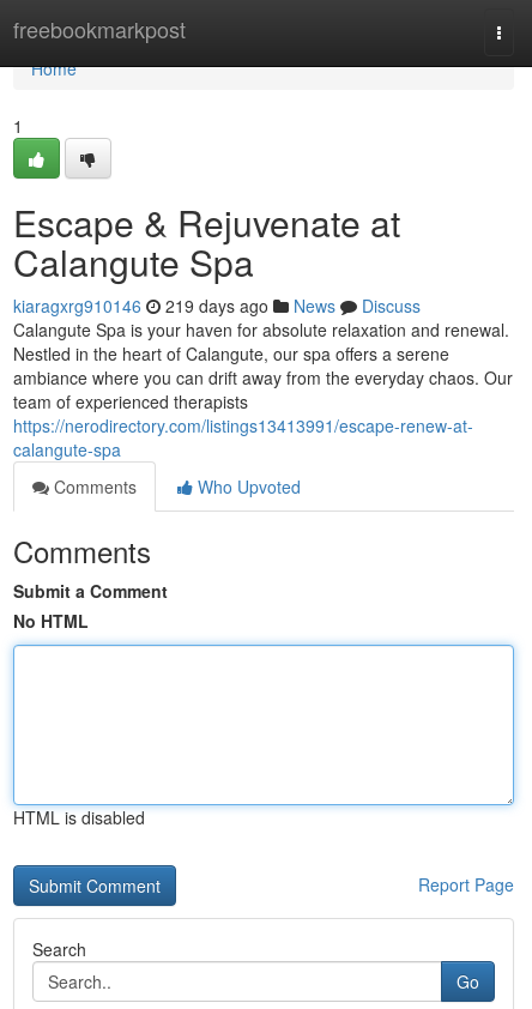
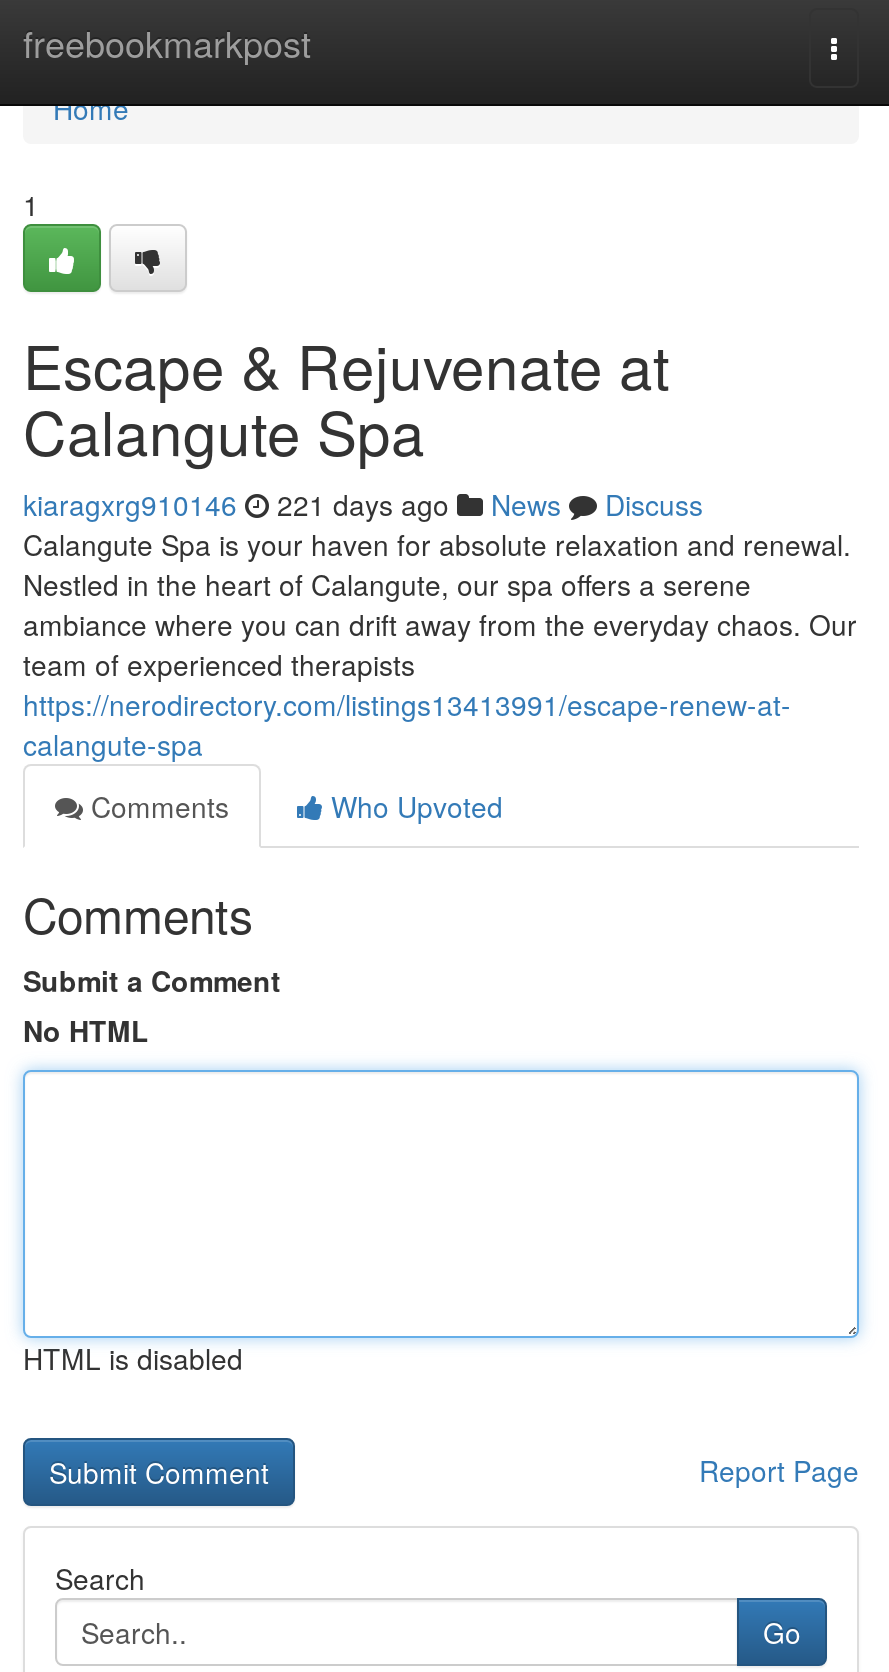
- kiaragxrg910146 219 days ago News Discuss
+ kiaragxrg910146 221 days ago News Discuss
